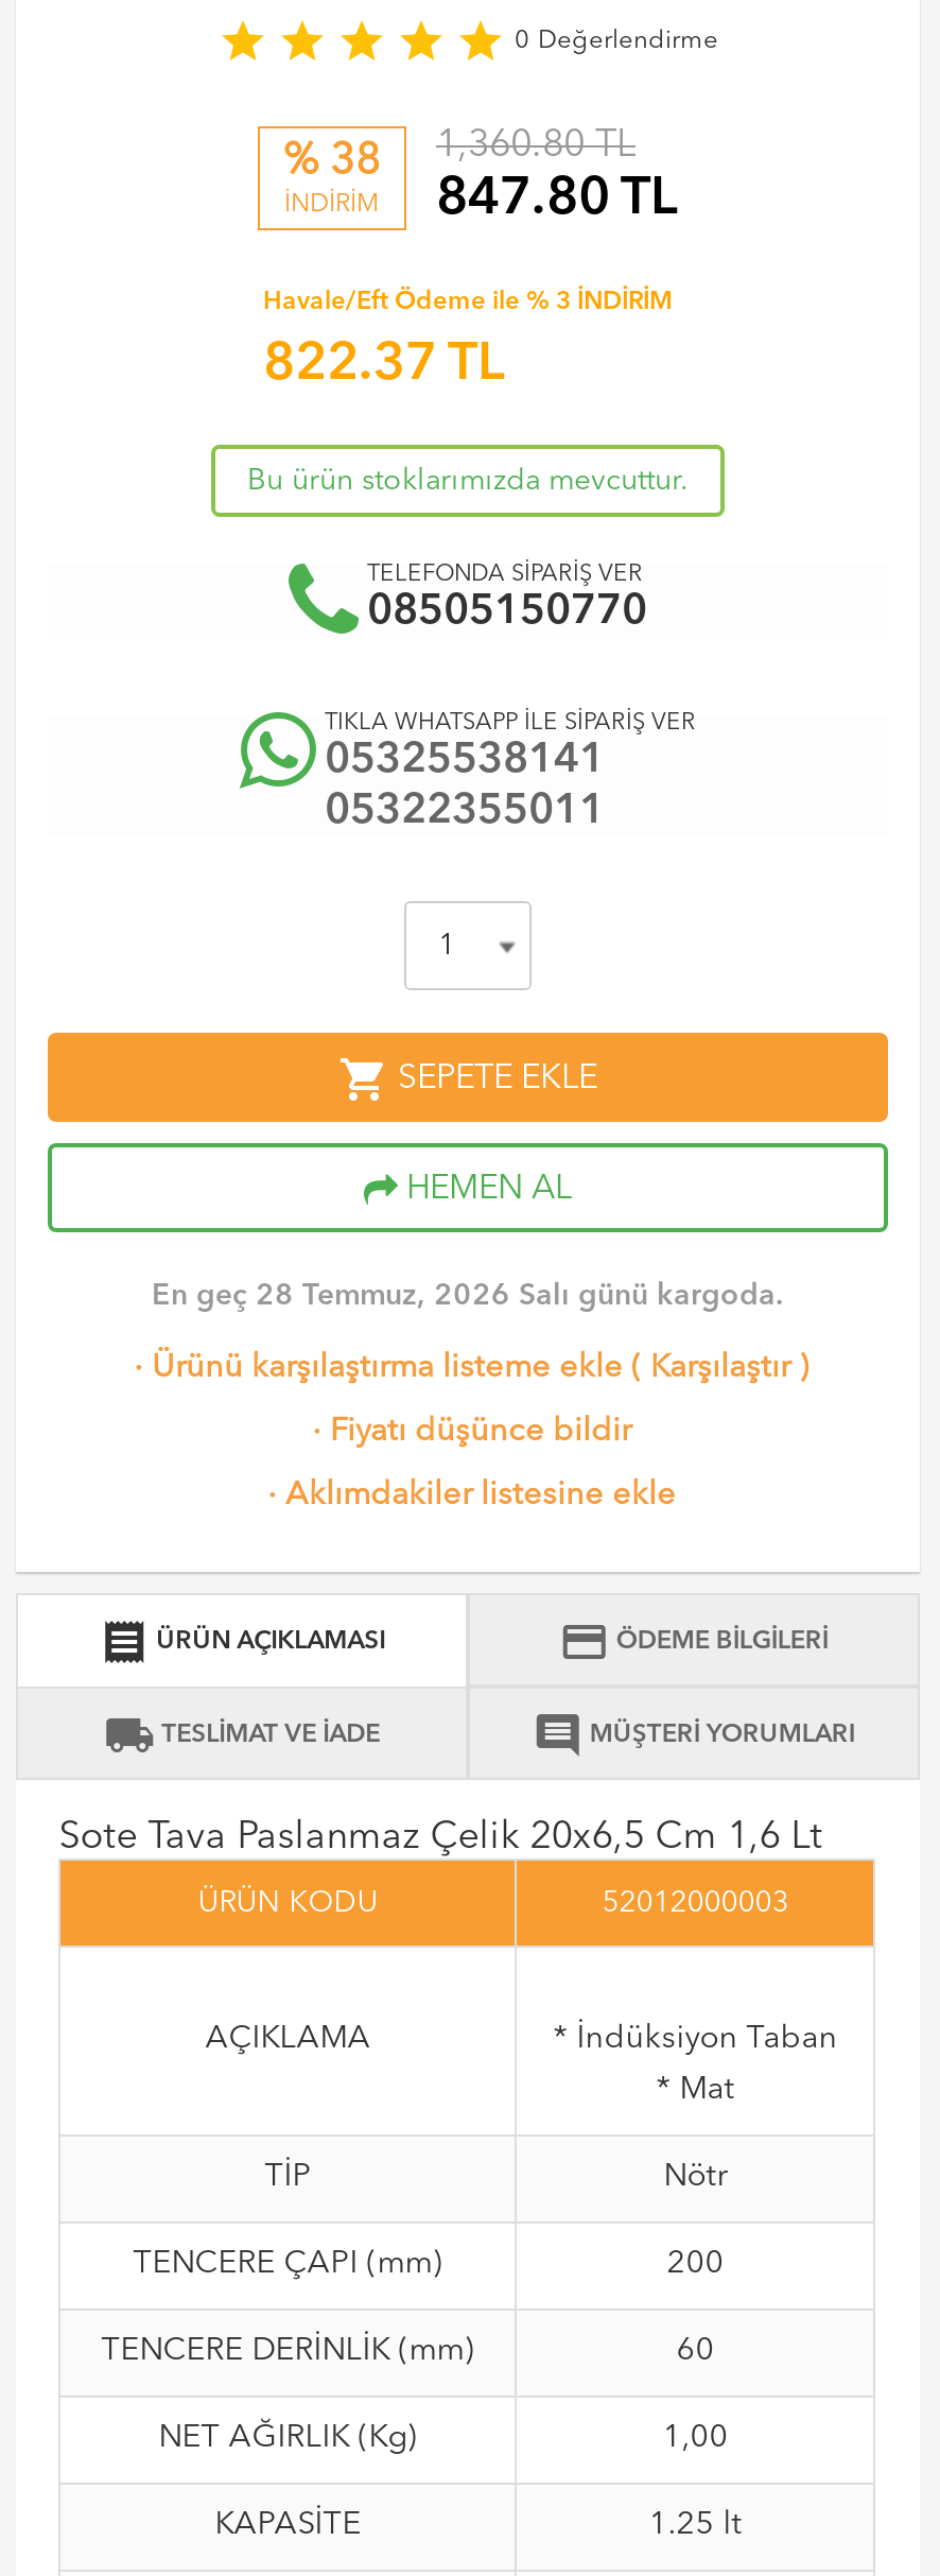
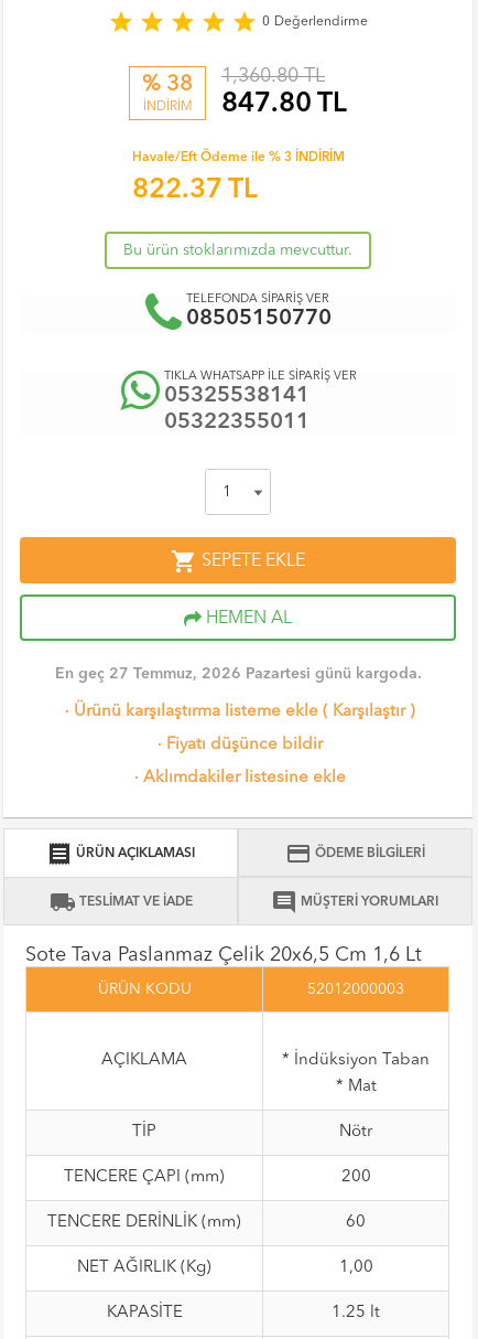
- En geç 28 Temmuz, 2026 Salı günü kargoda.
+ En geç 27 Temmuz, 2026 Pazartesi günü kargoda.
